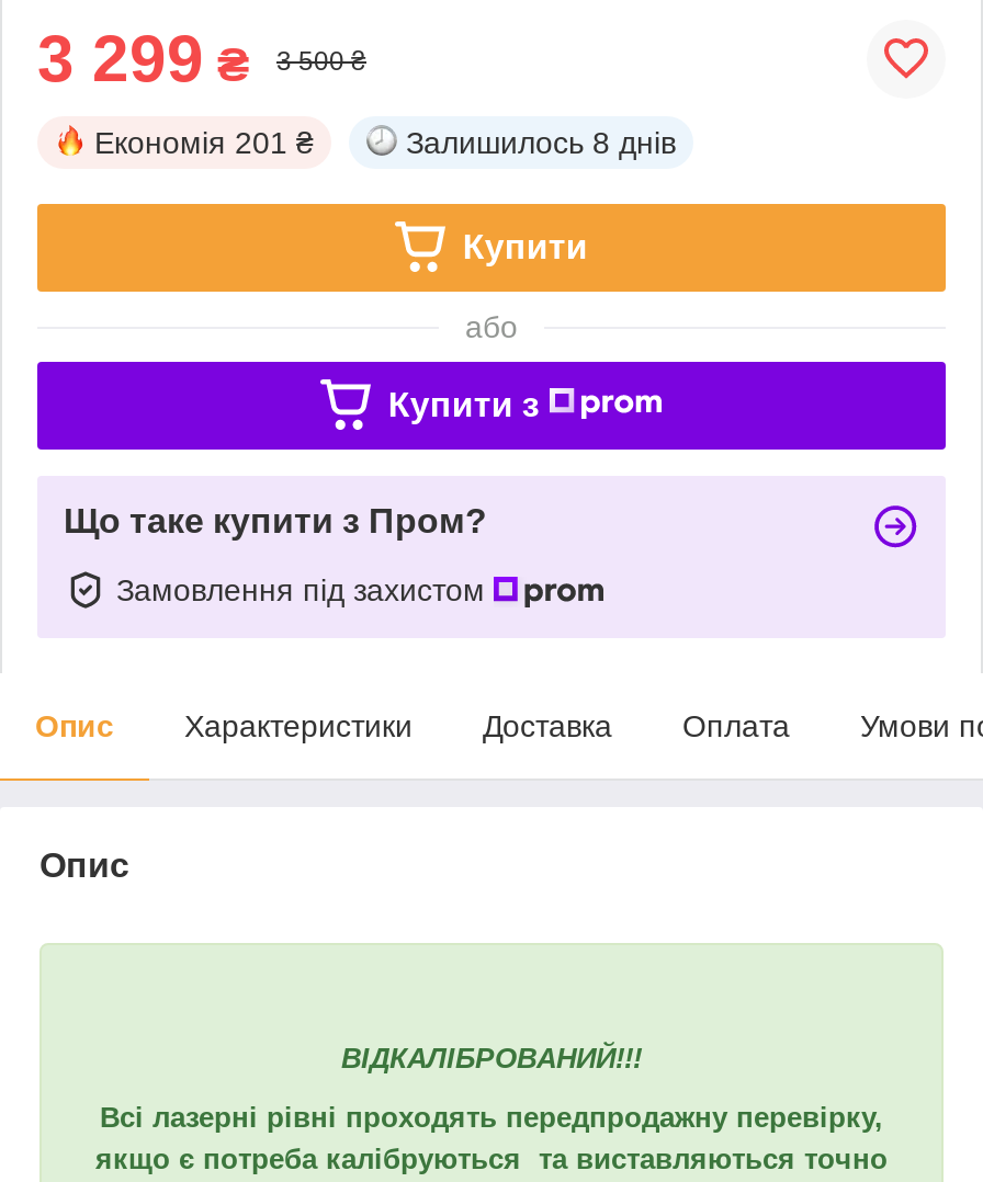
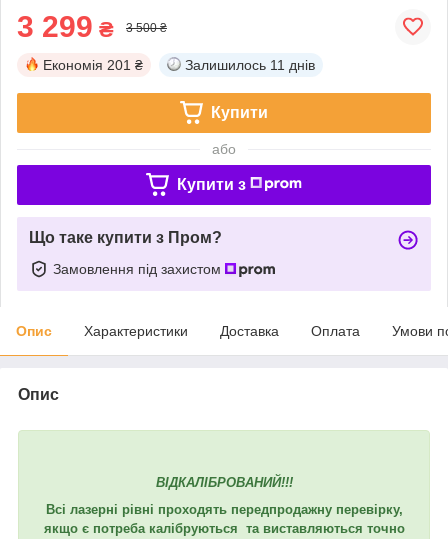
- Залишилось 8 днів
+ Залишилось 11 днів
